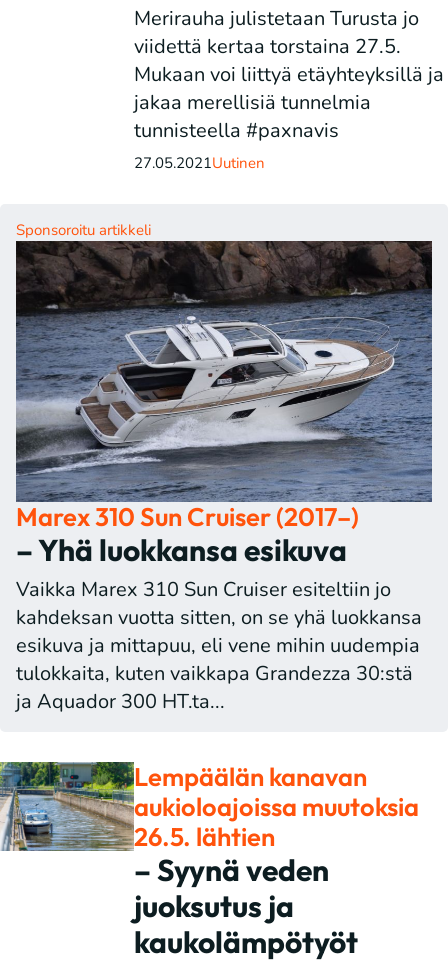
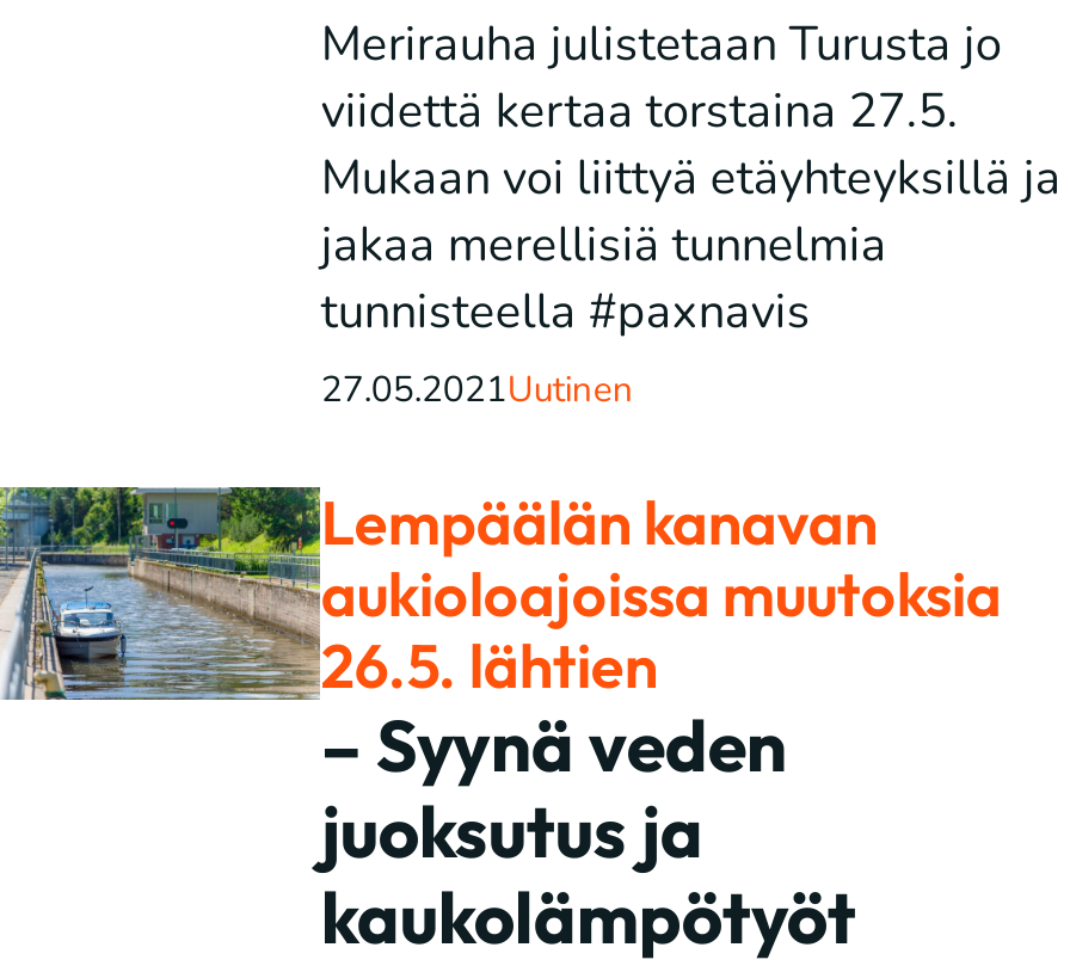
- [image]
- Sponsoroitu artikkeli

- Marex 310 Sun Cruiser (2017–)
- – Yhä luokkansa esikuva
- Vaikka Marex 310 Sun Cruiser esiteltiin jo
- kahdeksan vuotta sitten, on se yhä luokkansa
- esikuva ja mittapuu, eli vene mihin uudempia
- tulokkaita, kuten vaikkapa Grandezza 30:stä
- ja Aquador 300 HT.ta...
